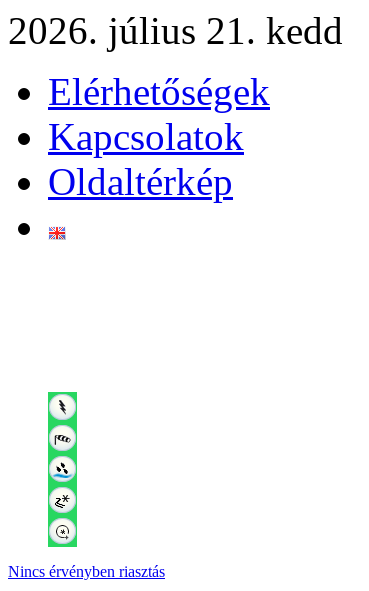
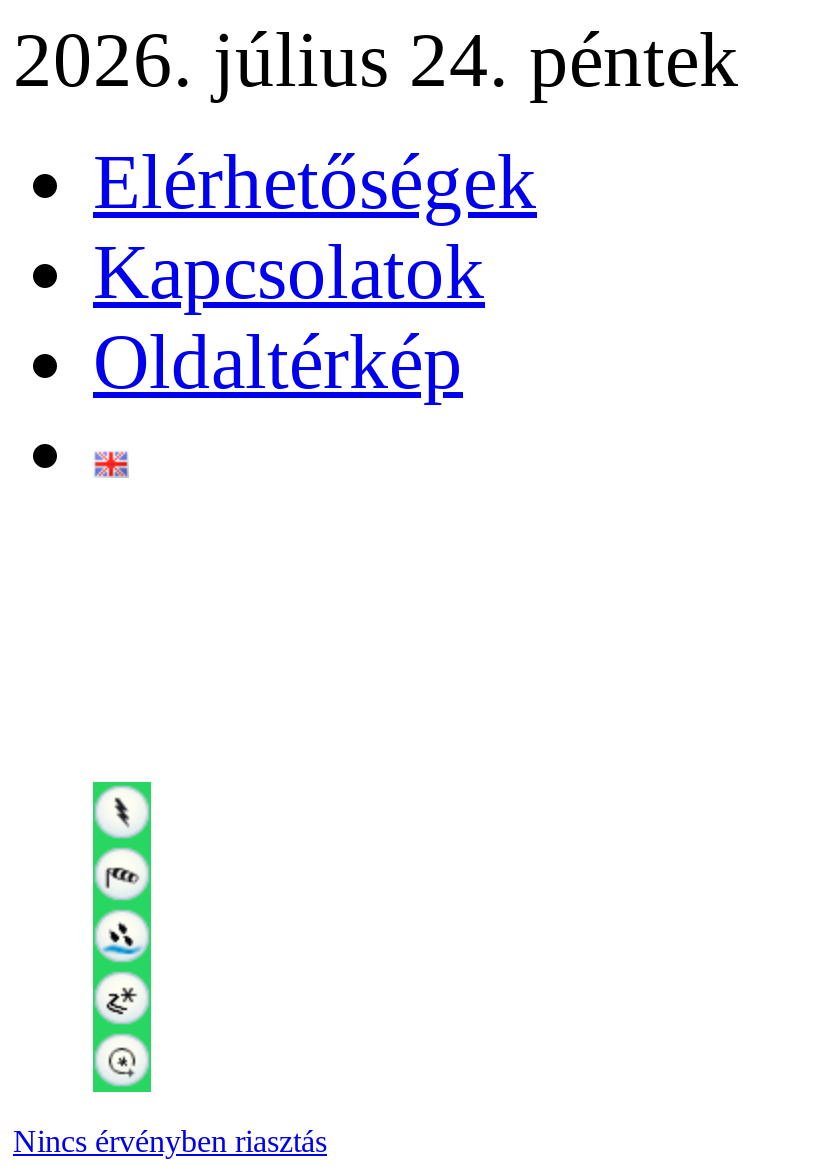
- 2026. július 21. kedd
+ 2026. július 24. péntek
